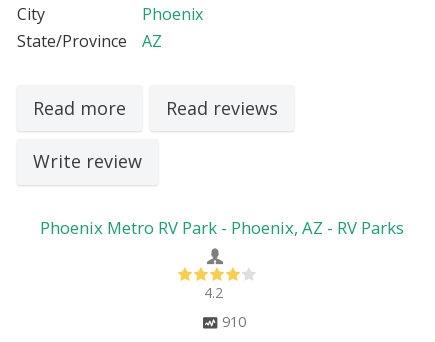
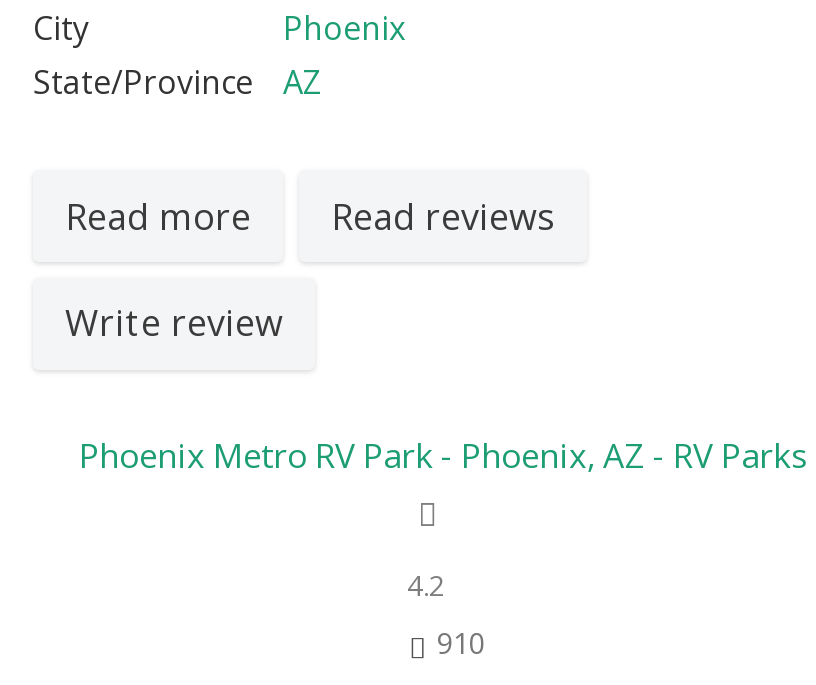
- [image]
